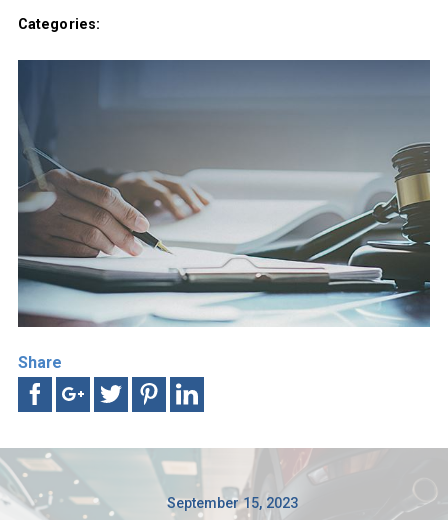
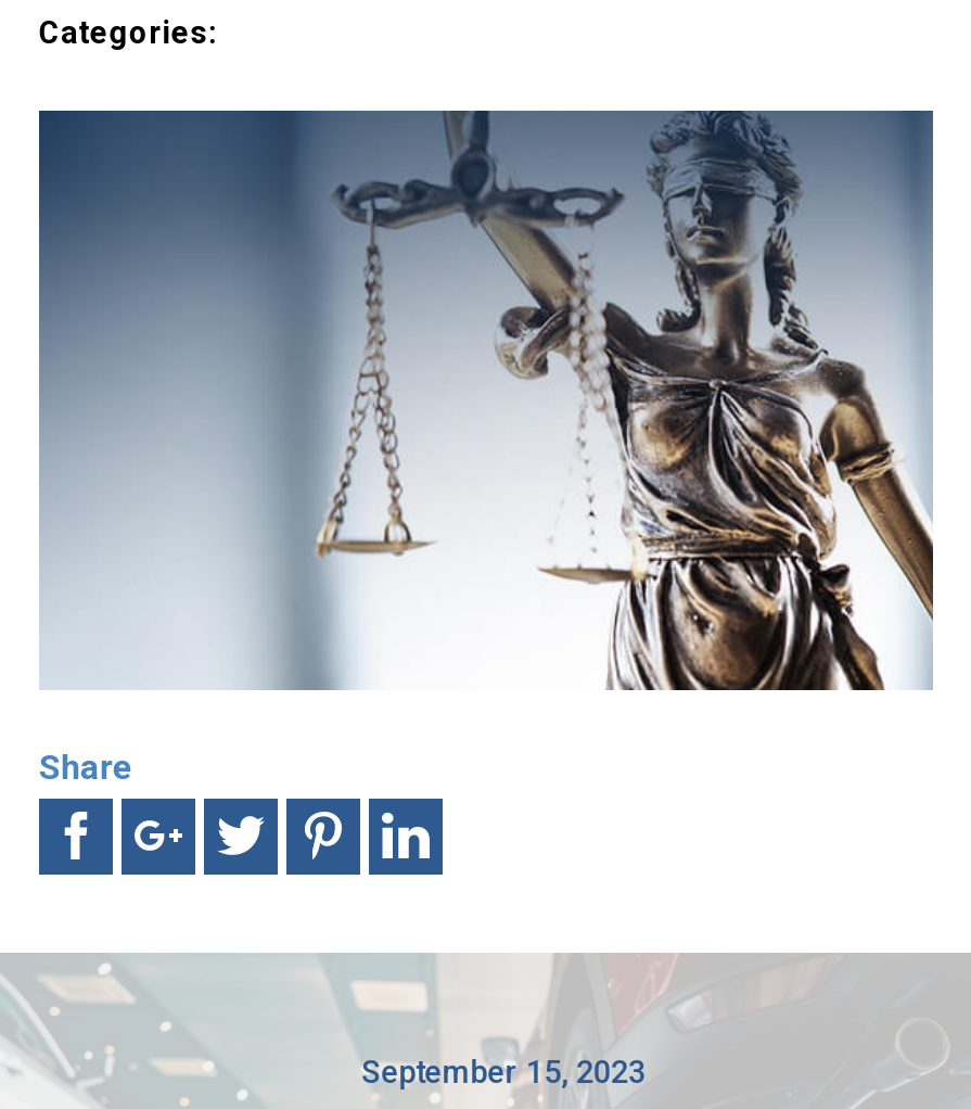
- [image]
+ [image]
